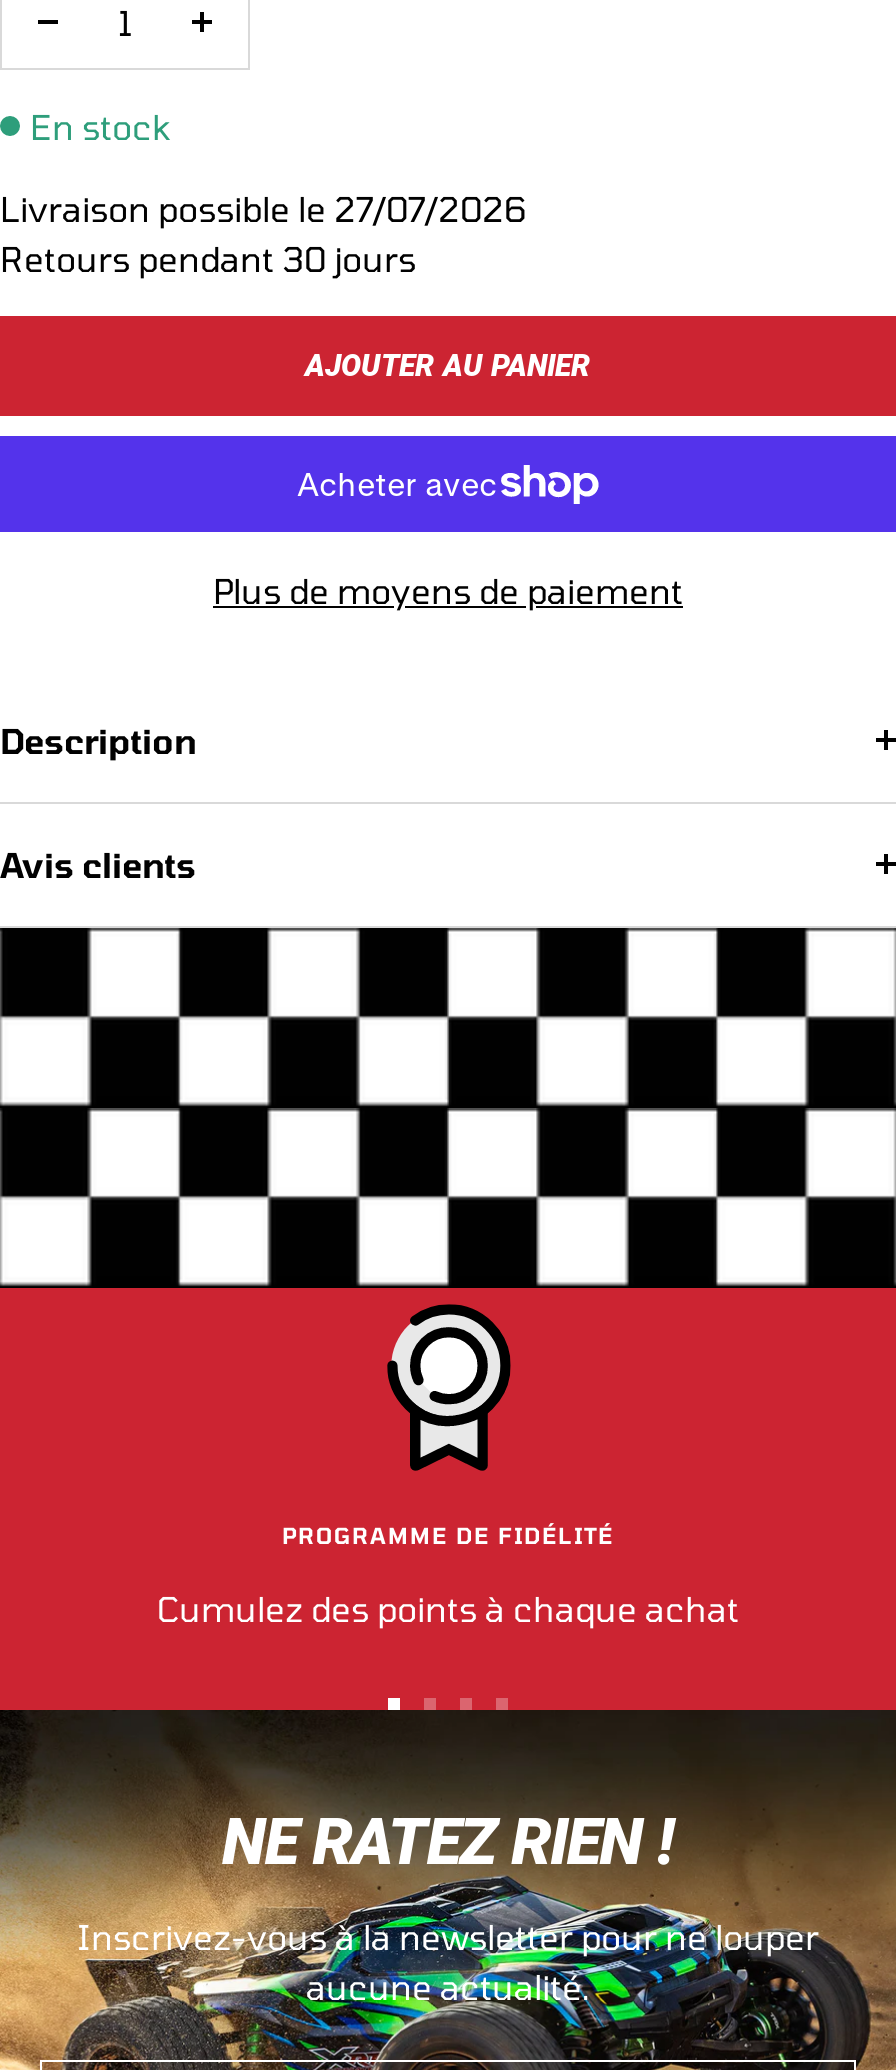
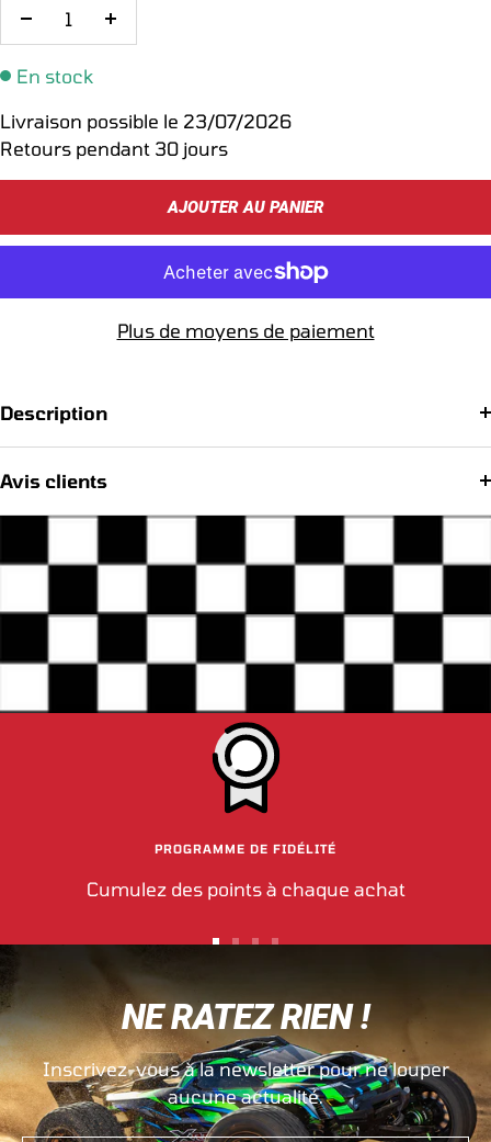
- Livraison possible le 27/07/2026
+ Livraison possible le 23/07/2026
